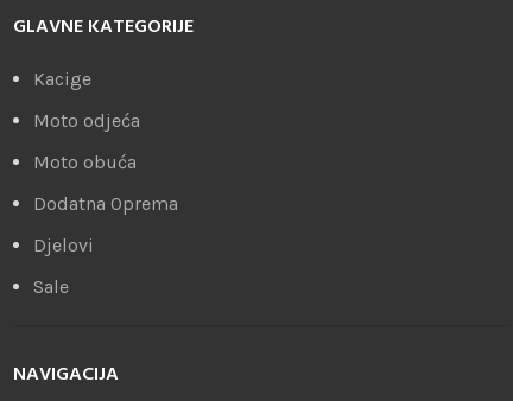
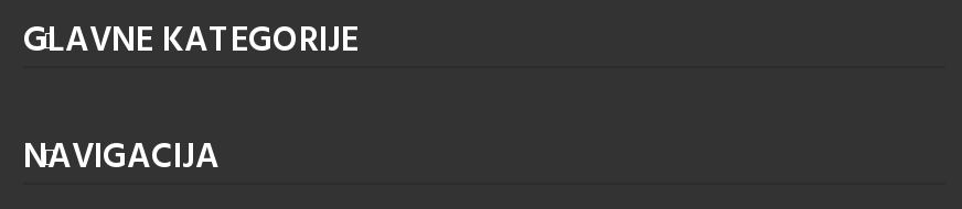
- Kacige
- Moto odjeća
- Moto obuća
- Dodatna Oprema
- Djelovi
- Sale
